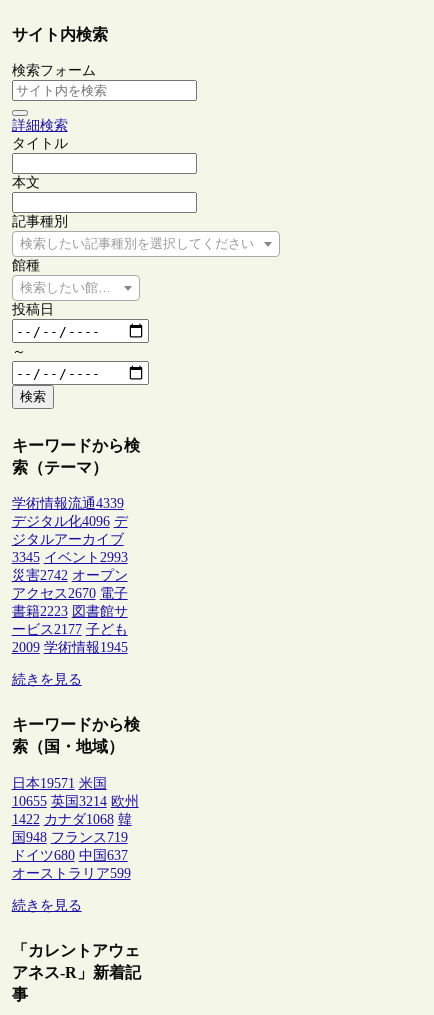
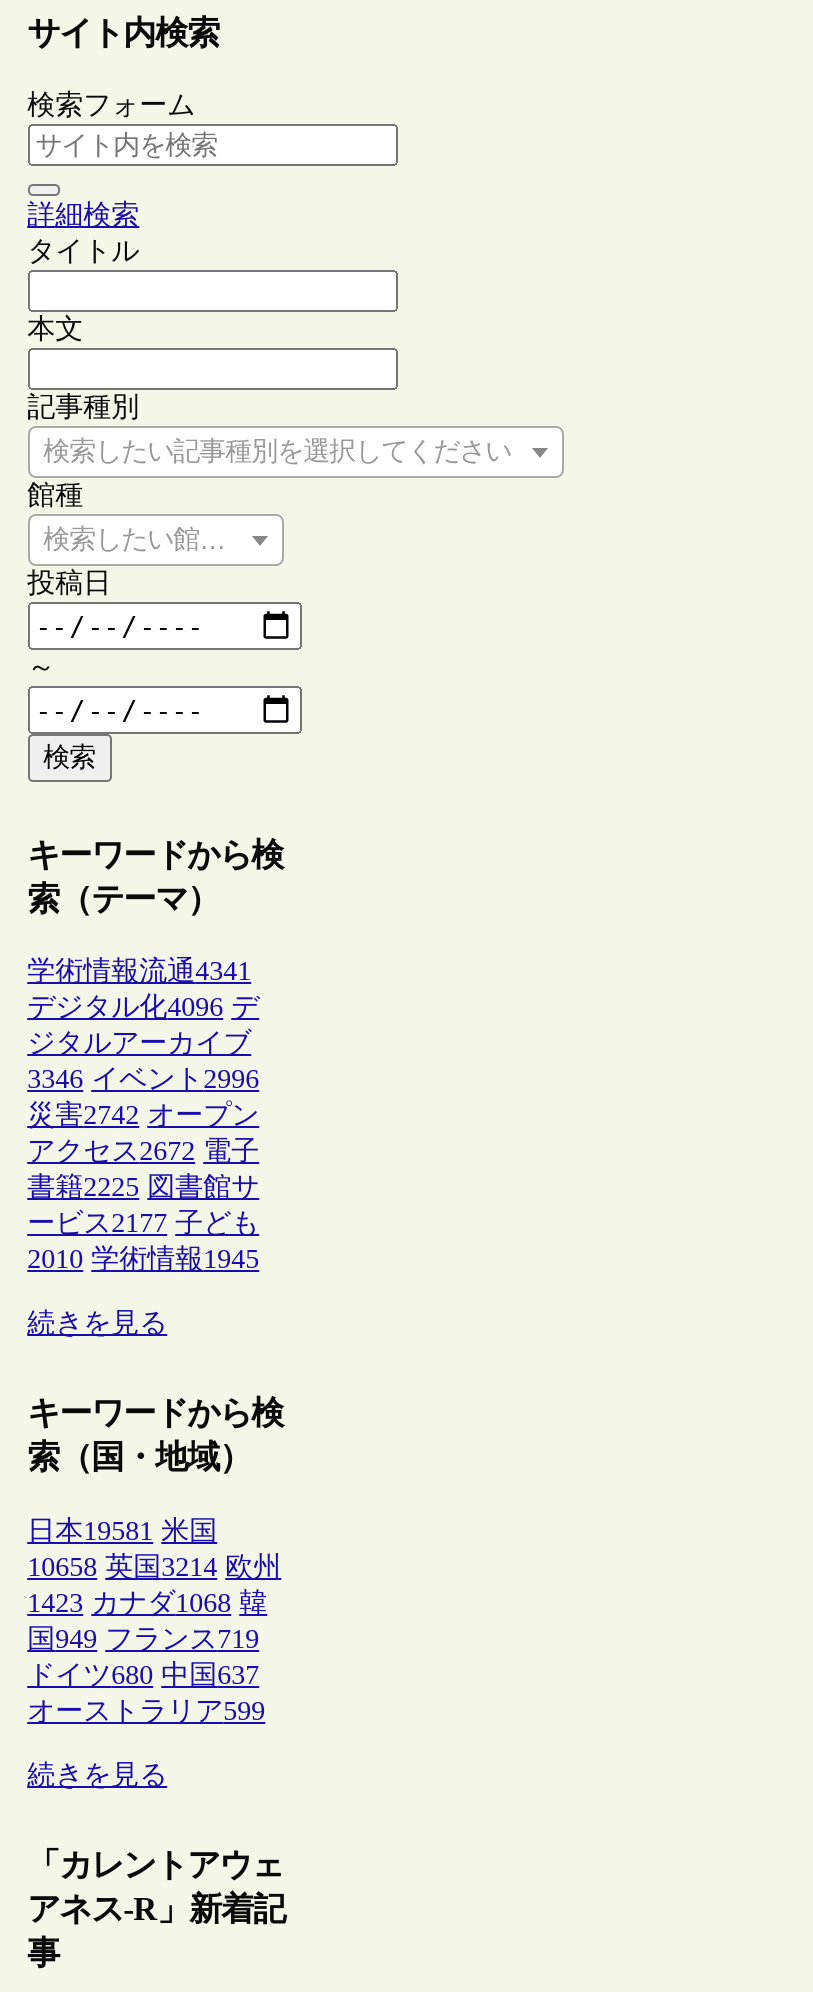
- 学術情報流通4339
+ 学術情報流通4341

- 3345 イベント2993
+ 3346 イベント2996

- アクセス2670 電子
+ アクセス2672 電子

- 書籍2223 図書館サ
+ 書籍2225 図書館サ

- 2009 学術情報1945
+ 2010 学術情報1945

- 日本19571 米国
+ 日本19581 米国

- 10655 英国3214 欧州
+ 10658 英国3214 欧州

- 1422 カナダ1068 韓
+ 1423 カナダ1068 韓

- 国948 フランス719
+ 国949 フランス719
